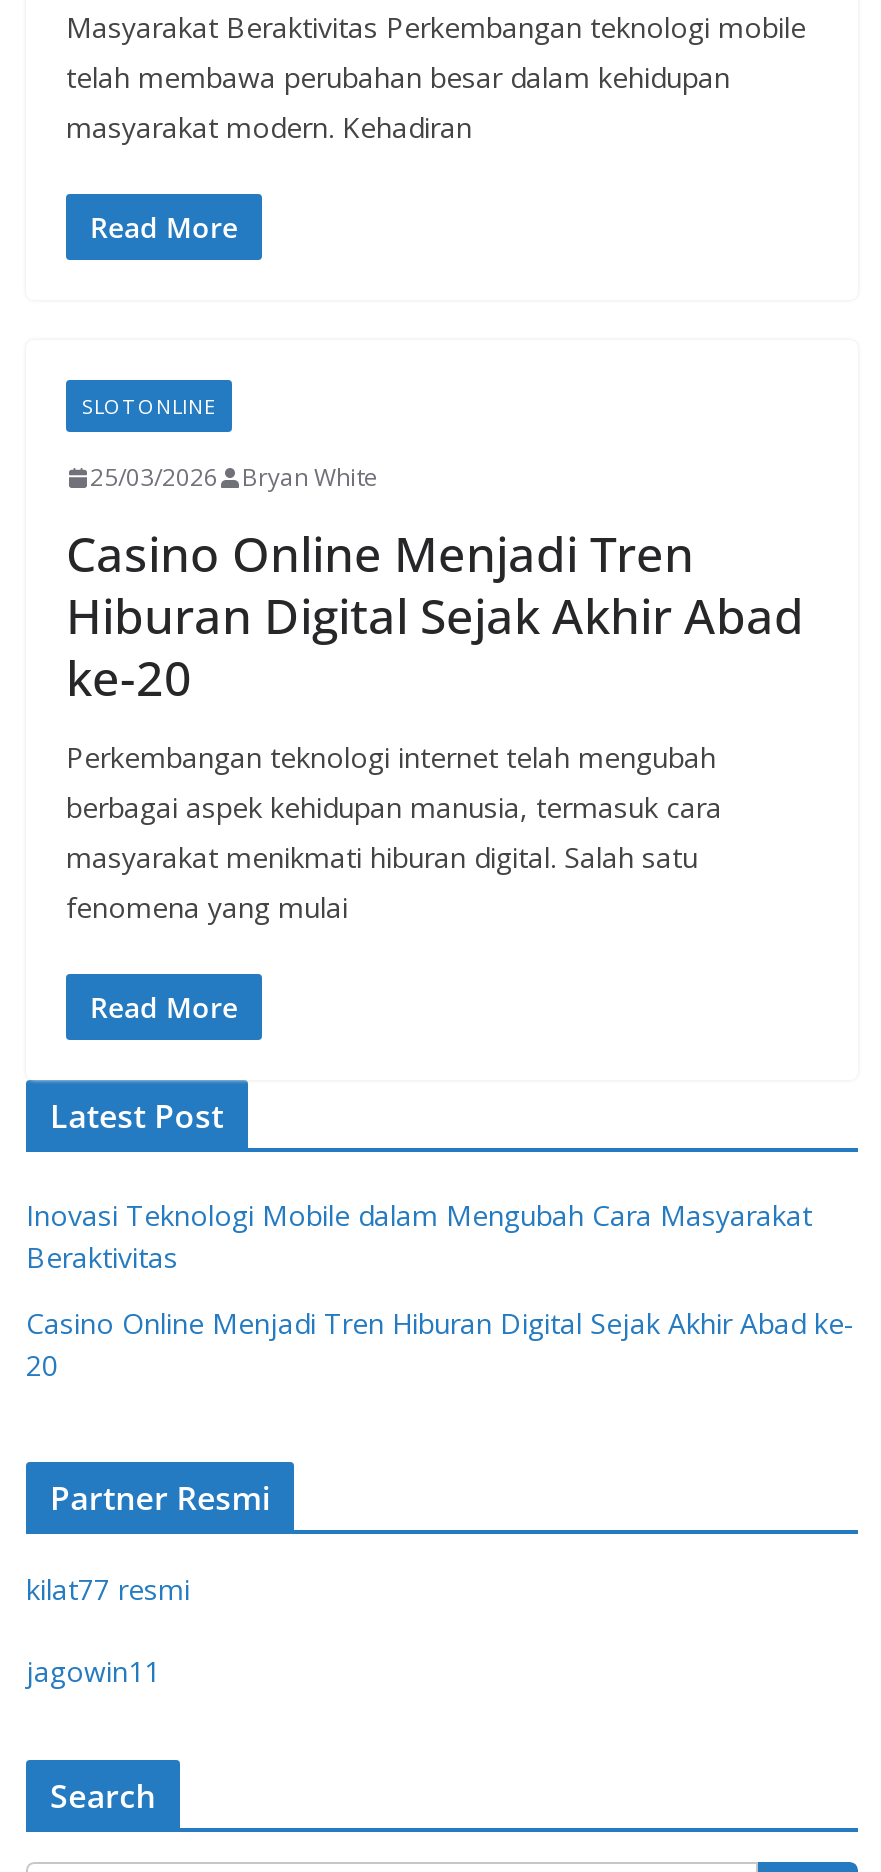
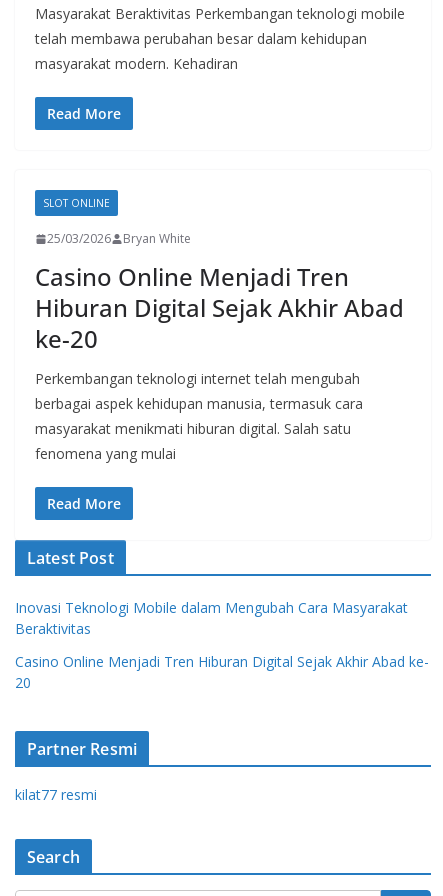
- jagowin11
